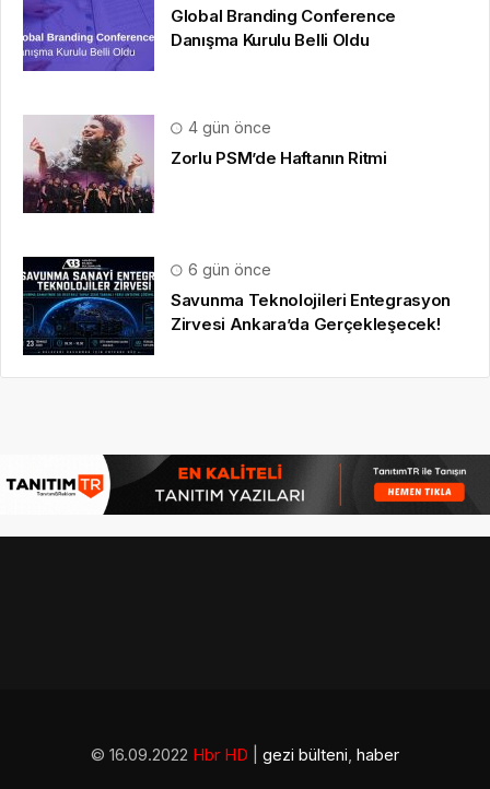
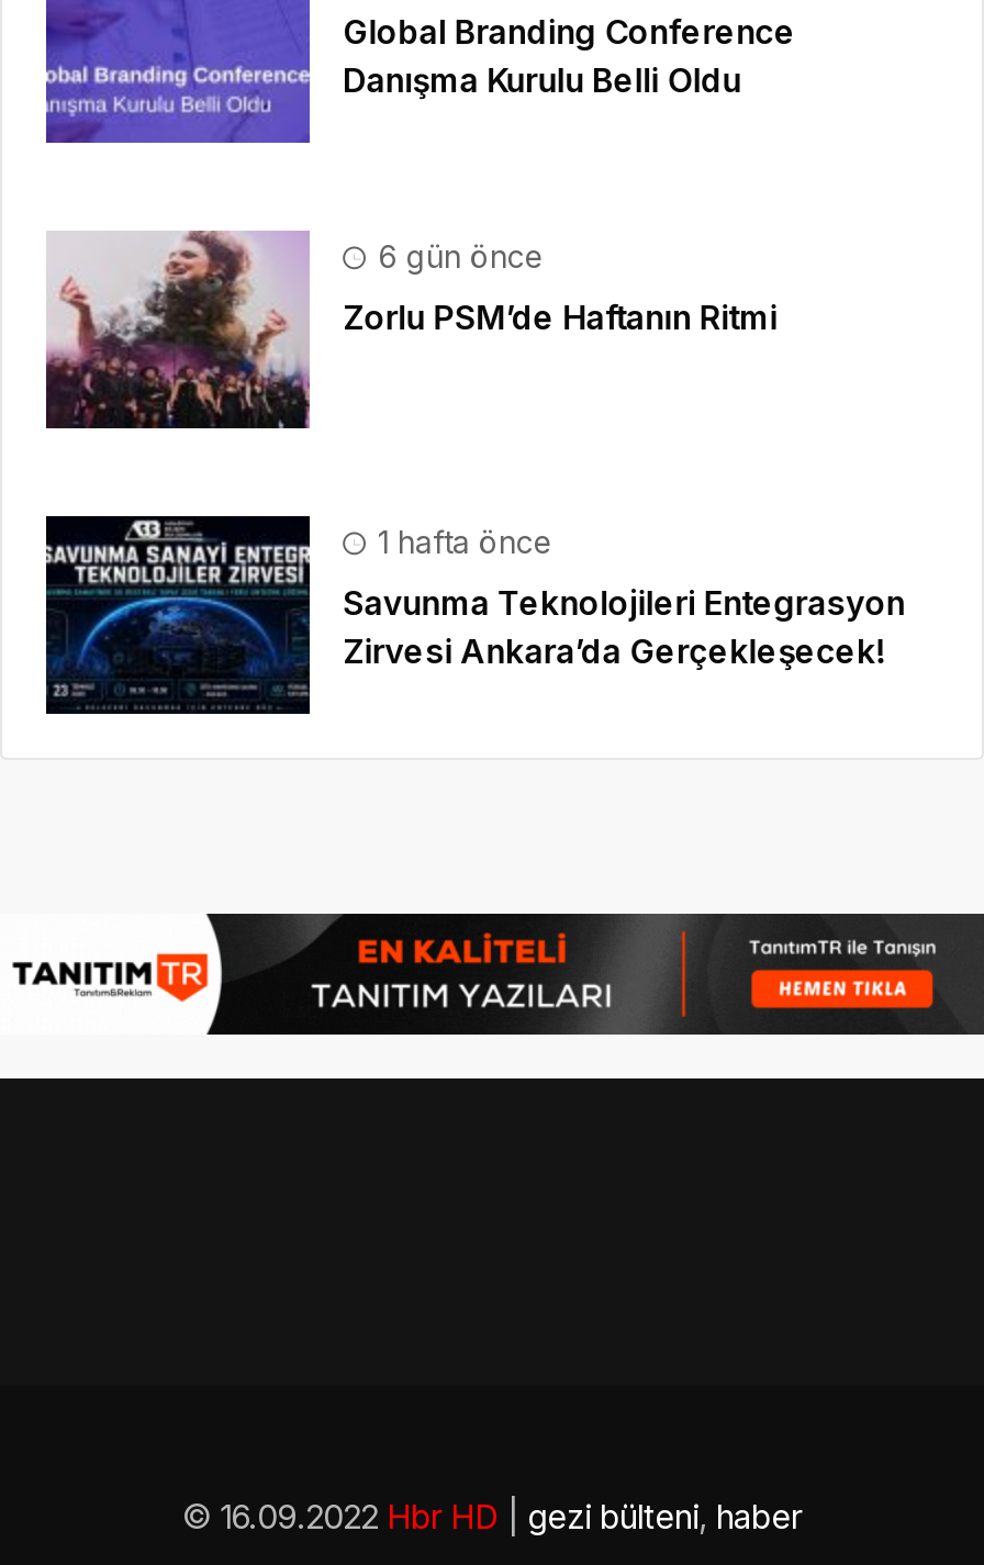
- 4 gün önce
+ 6 gün önce

- 6 gün önce
+ 1 hafta önce
